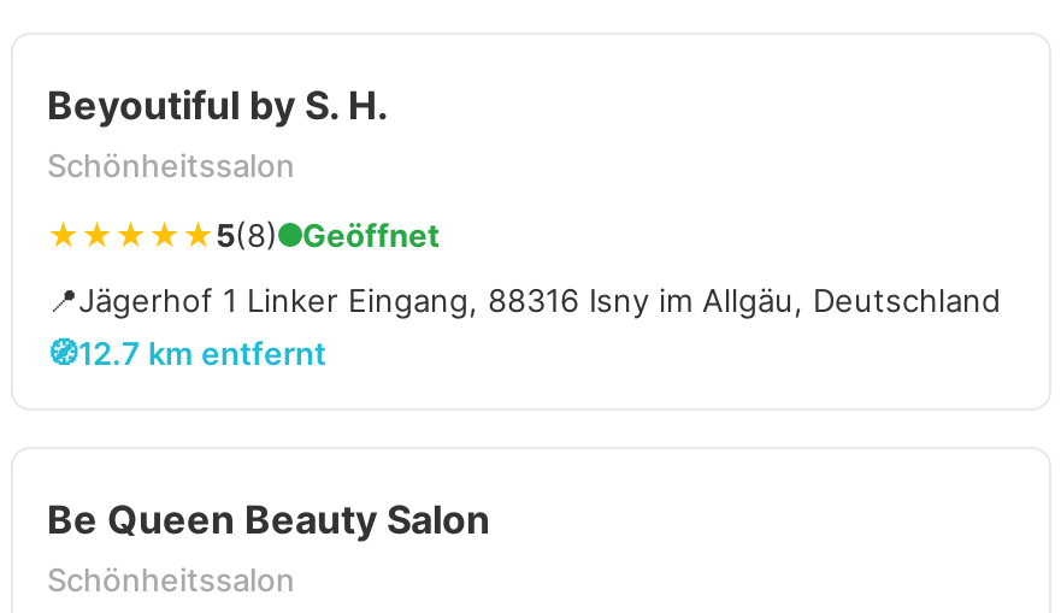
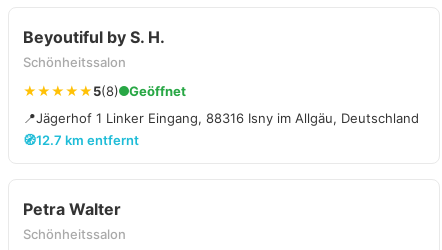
- Be Queen Beauty Salon
+ Petra Walter
